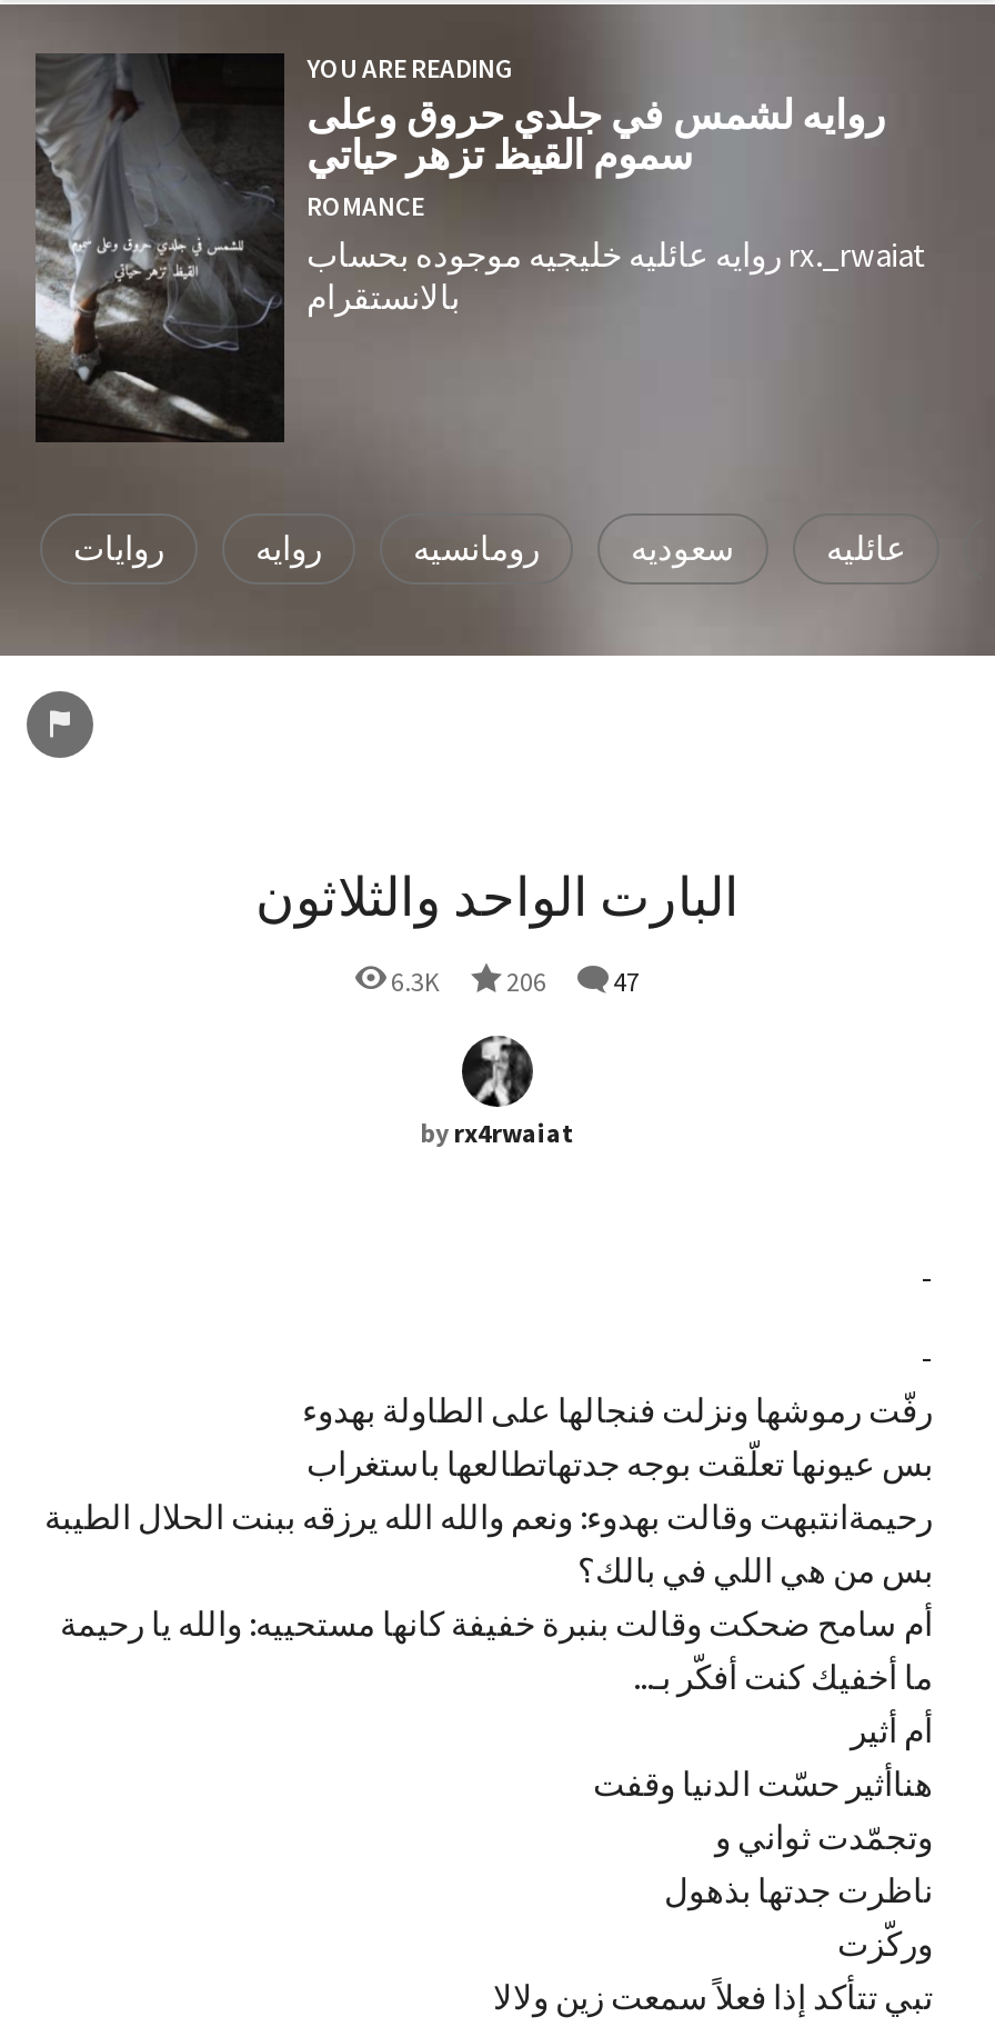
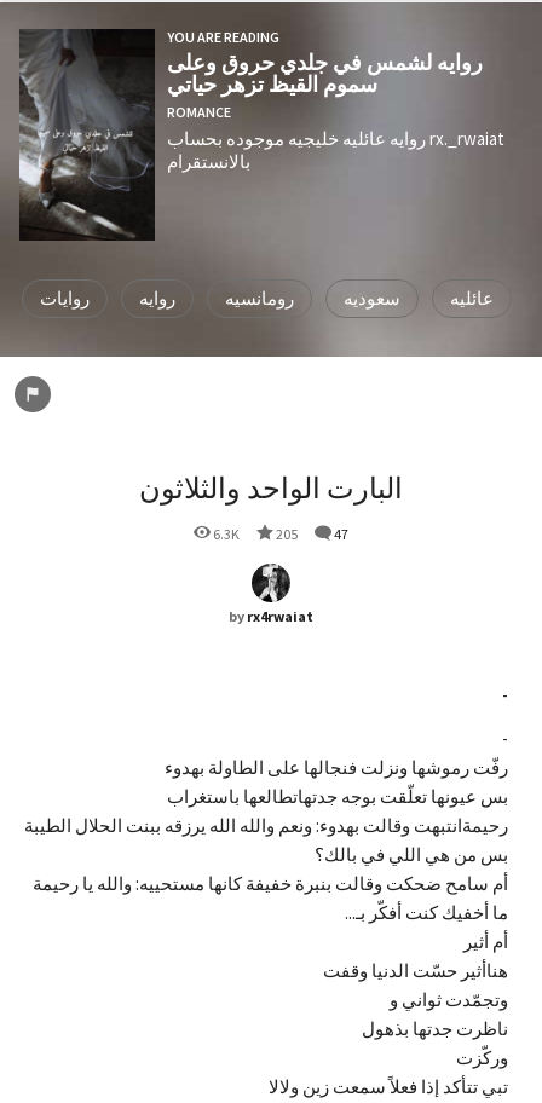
- 6.3K 206 47
+ 6.3K 205 47
